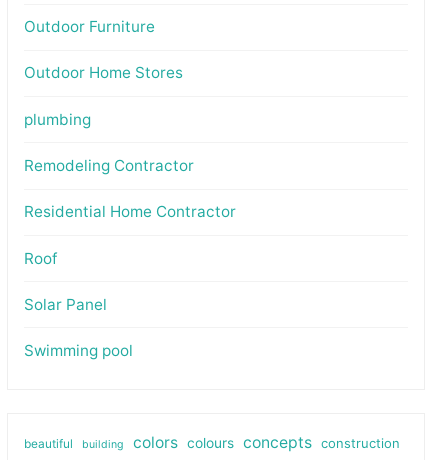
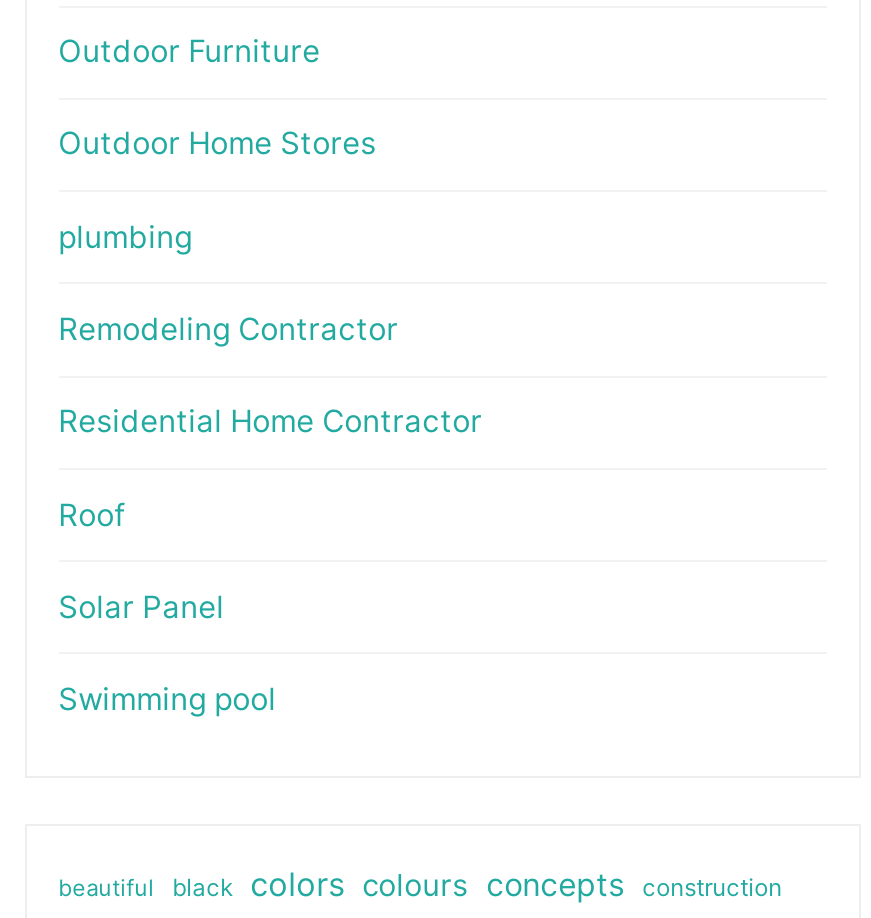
- building
- colors colours concepts construction
+ black
+ colors colours concepts
+ construction
